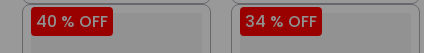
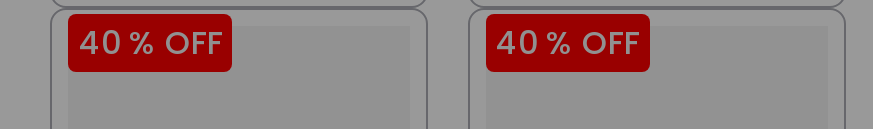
- 34 % OFF
+ 40 % OFF
